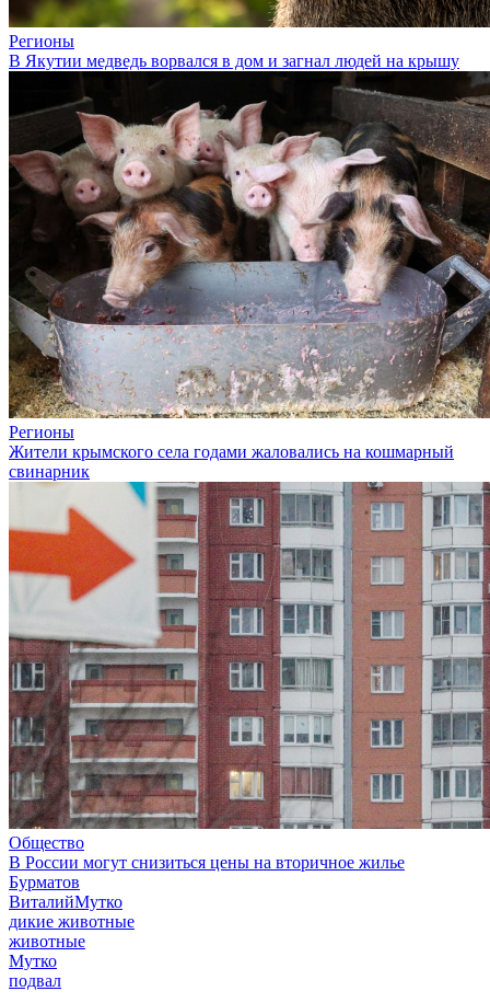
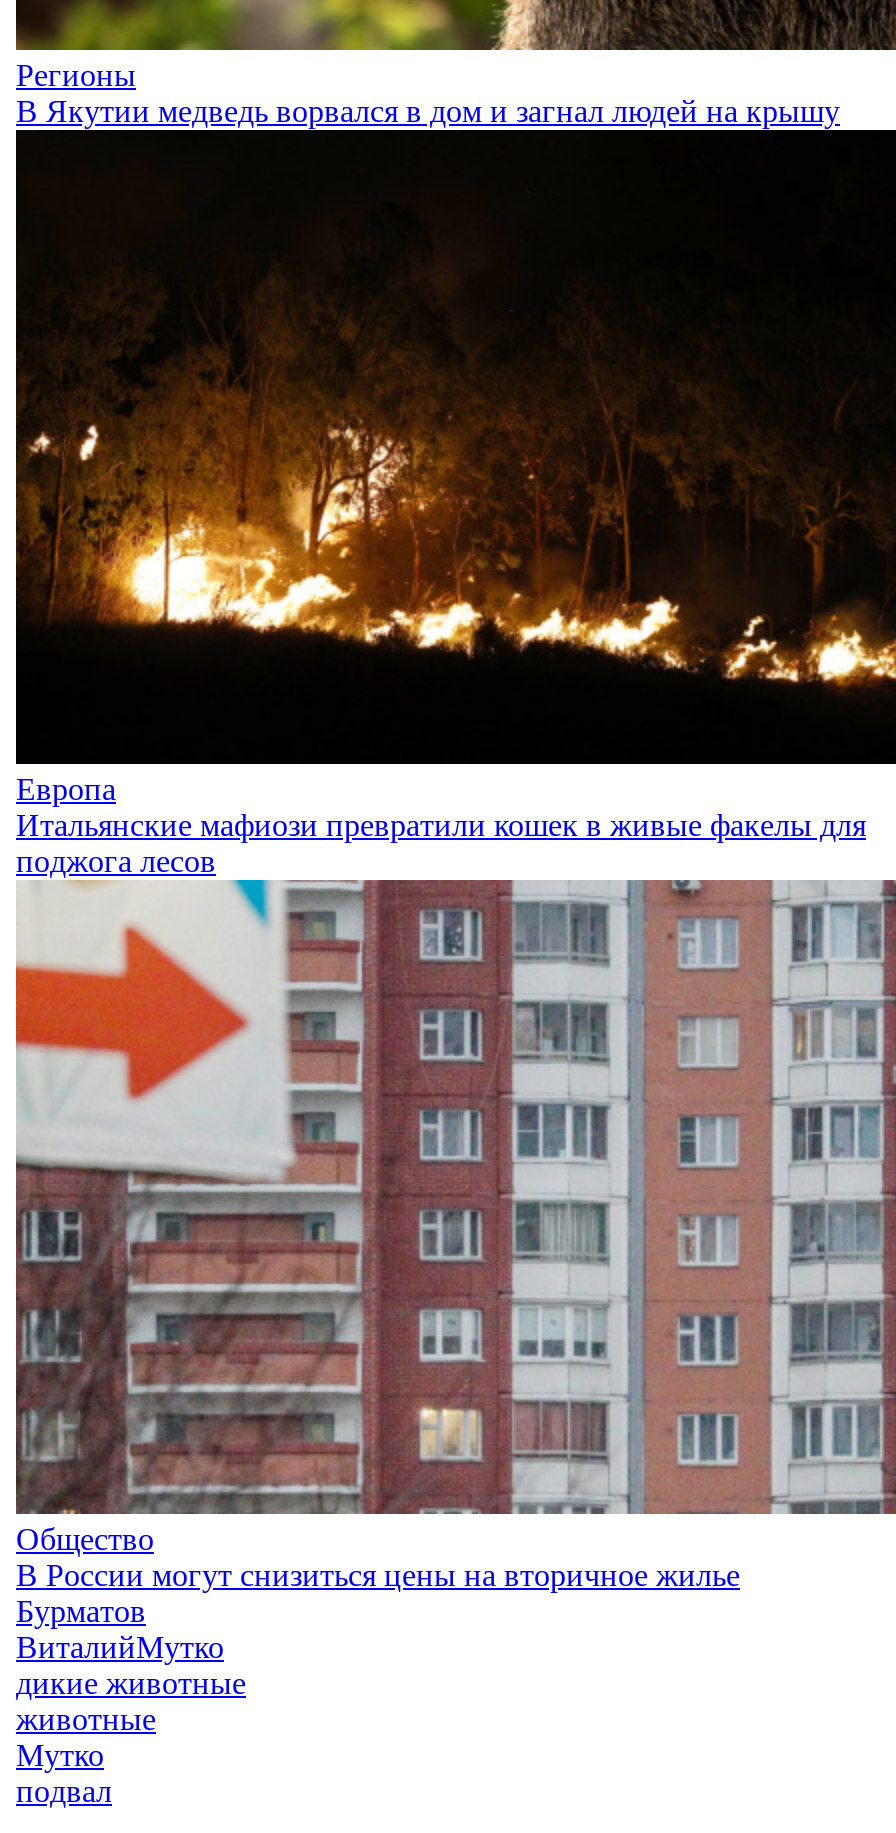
- [image]
- Регионы
- Жители крымского села годами жаловались на кошмарный
- свинарник
+ [image]
+ Европа
+ Итальянские мафиози превратили кошек в живые факелы для
+ поджога лесов
